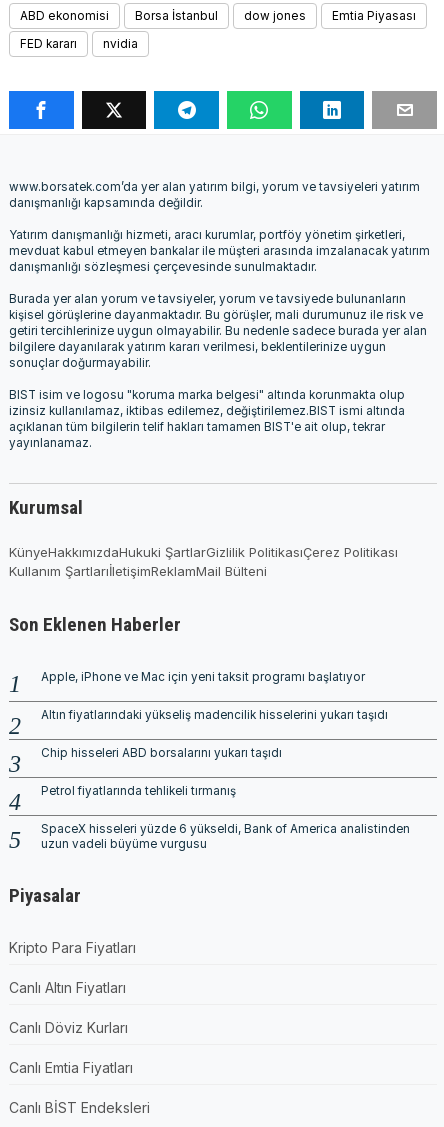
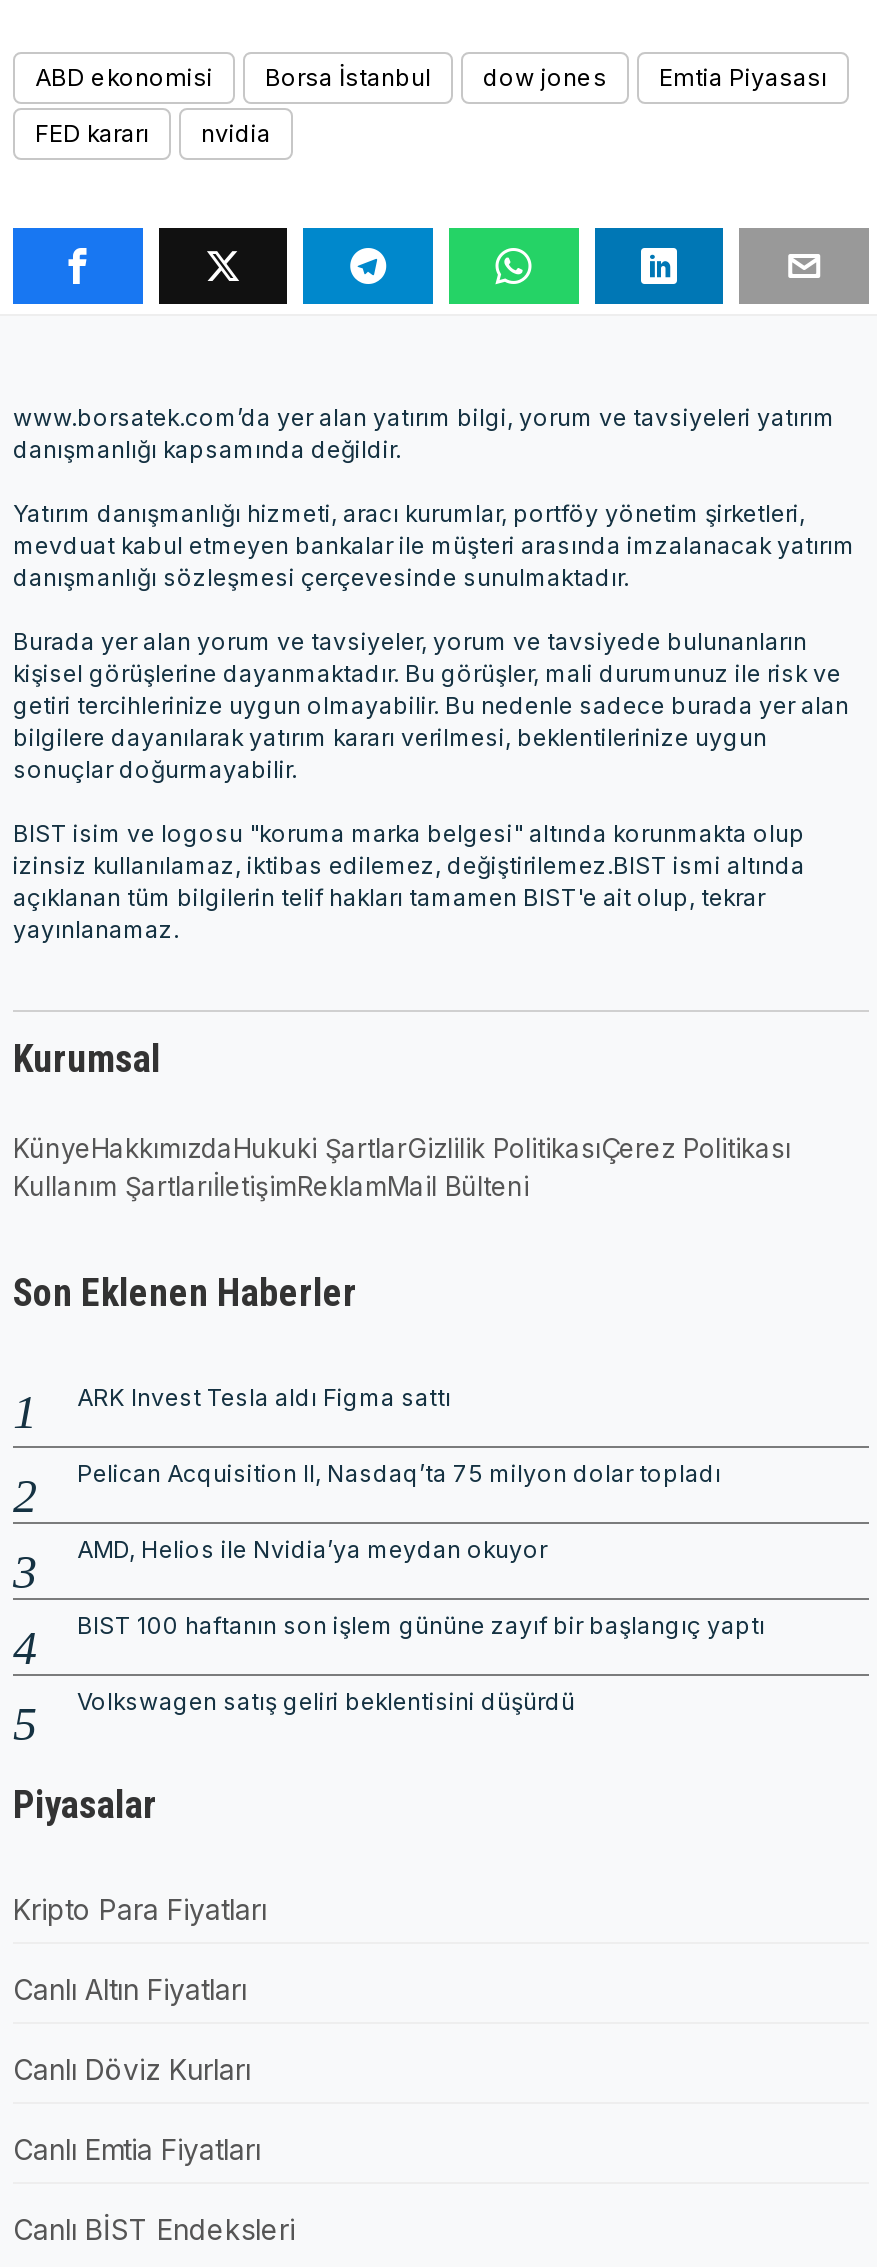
- Apple, iPhone ve Mac için yeni taksit programı başlatıyor
+ ARK Invest Tesla aldı Figma sattı

- Altın fiyatlarındaki yükseliş madencilik hisselerini yukarı taşıdı
+ Pelican Acquisition II, Nasdaq’ta 75 milyon dolar topladı

- Chip hisseleri ABD borsalarını yukarı taşıdı
+ AMD, Helios ile Nvidia’ya meydan okuyor

- Petrol fiyatlarında tehlikeli tırmanış
+ BIST 100 haftanın son işlem gününe zayıf bir başlangıç yaptı

- SpaceX hisseleri yüzde 6 yükseldi, Bank of America analistinden
- uzun vadeli büyüme vurgusu
+ Volkswagen satış geliri beklentisini düşürdü
